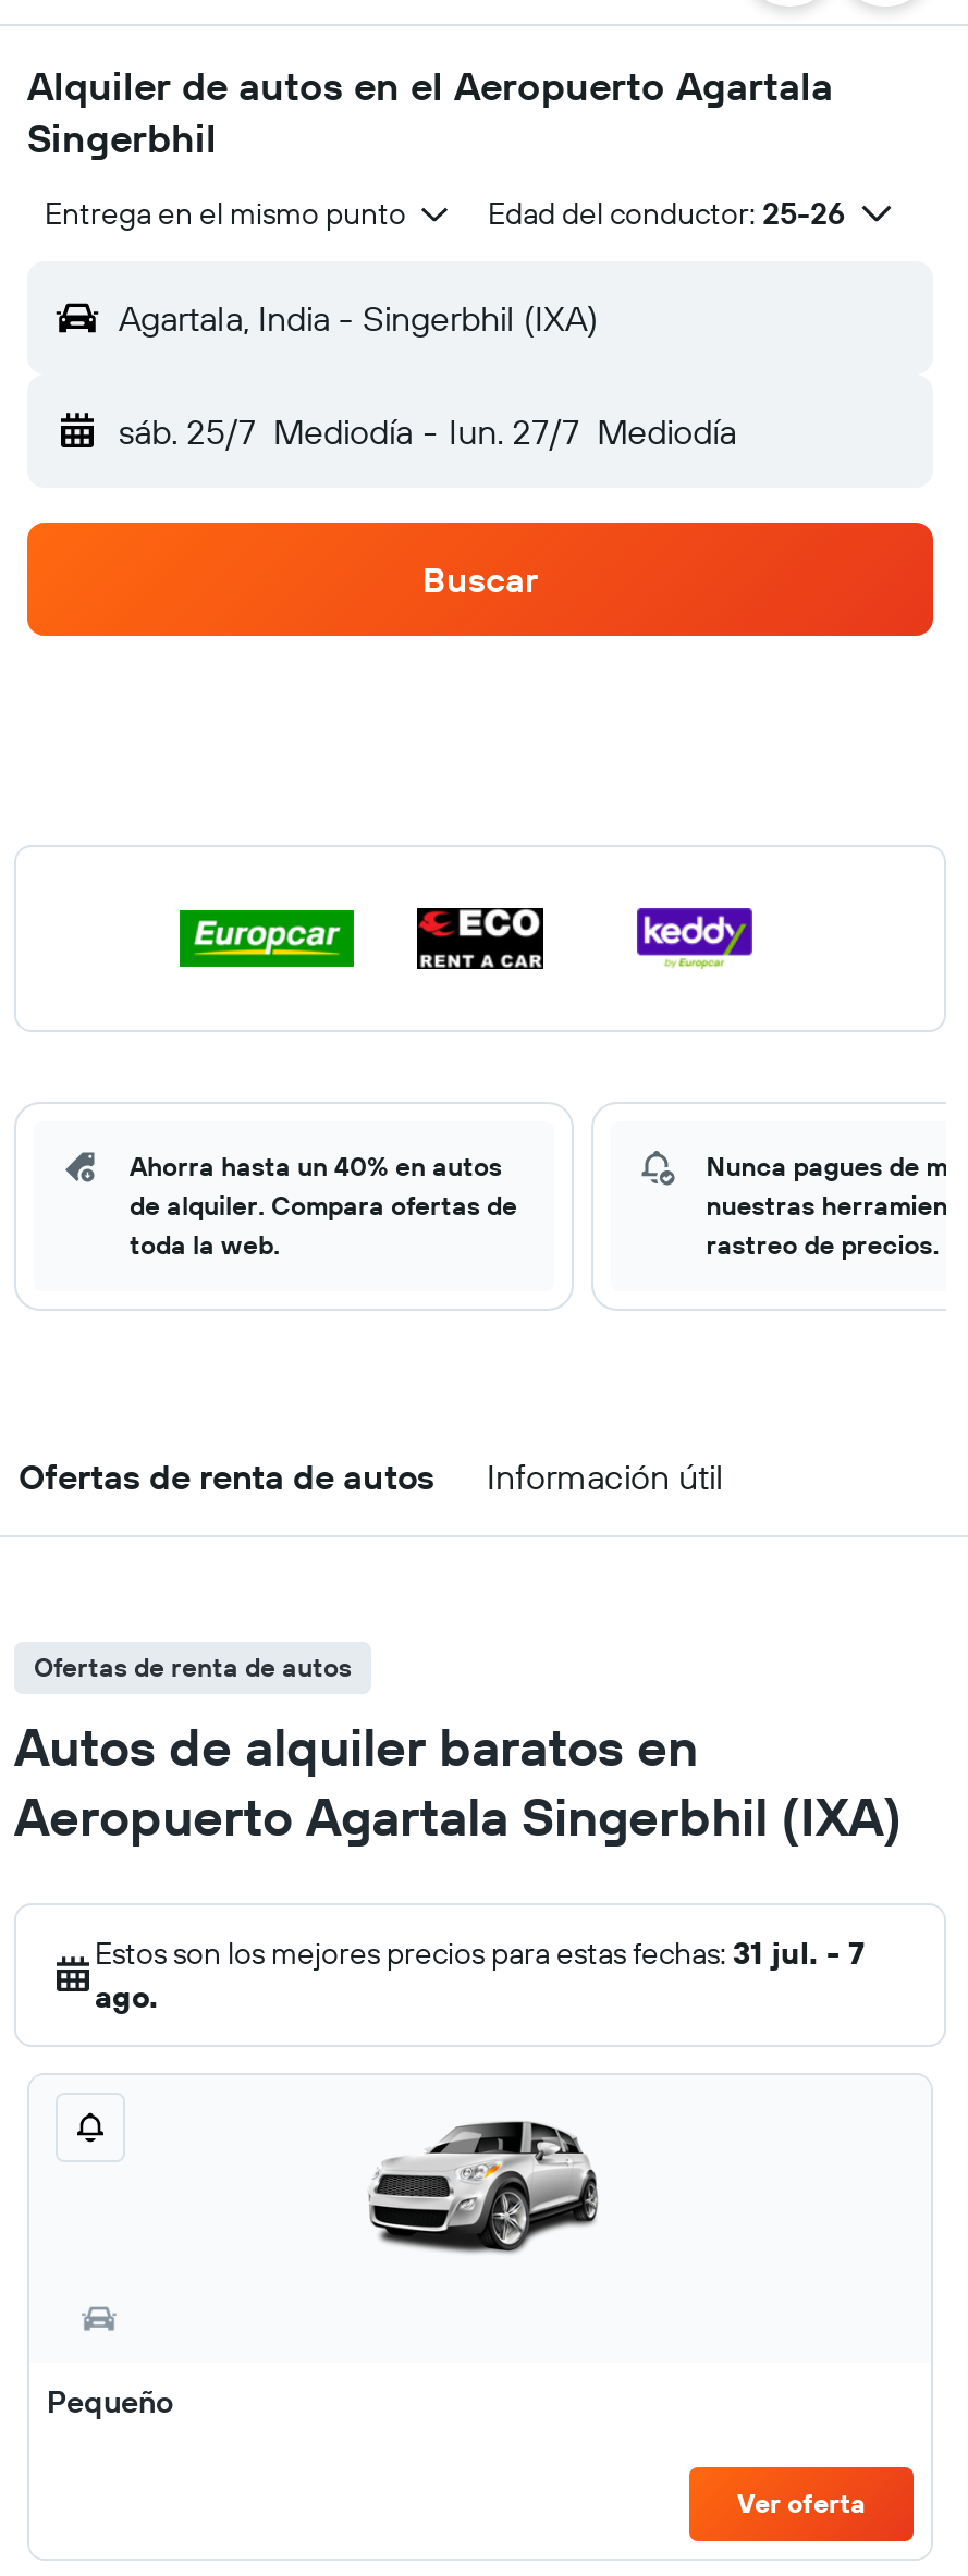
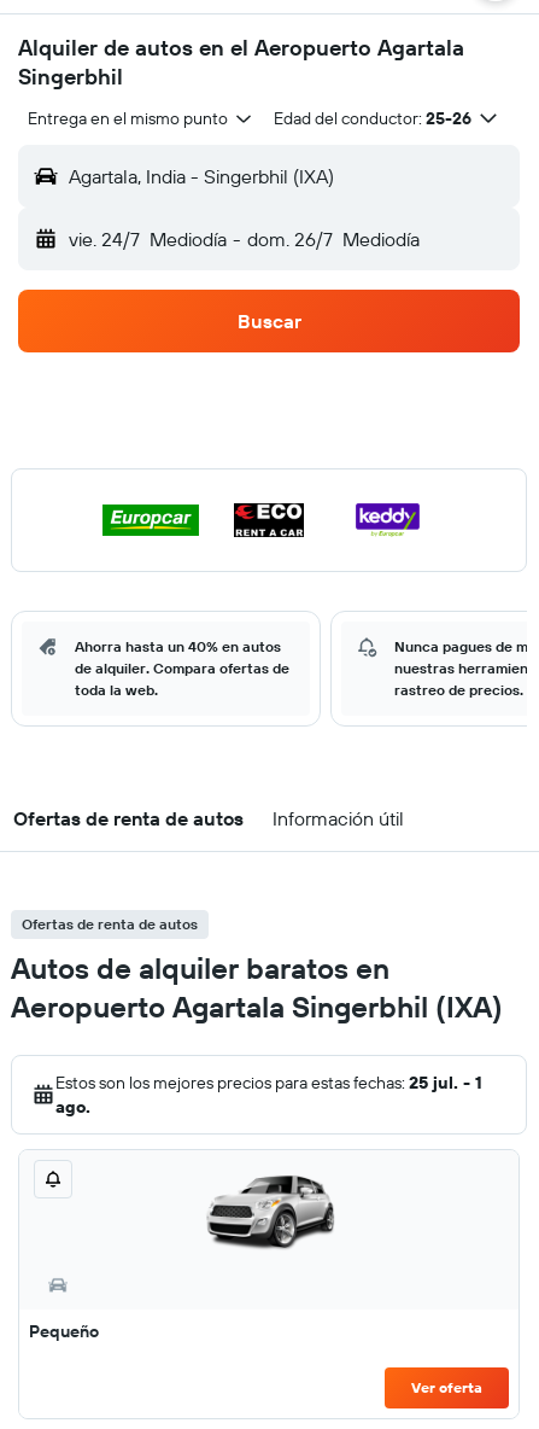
- sáb. 25/7 Mediodía - lun. 27/7 Mediodía
+ vie. 24/7 Mediodía - dom. 26/7 Mediodía

- Estos son los mejores precios para estas fechas: 31 jul. - 7
+ Estos son los mejores precios para estas fechas: 25 jul. - 1
